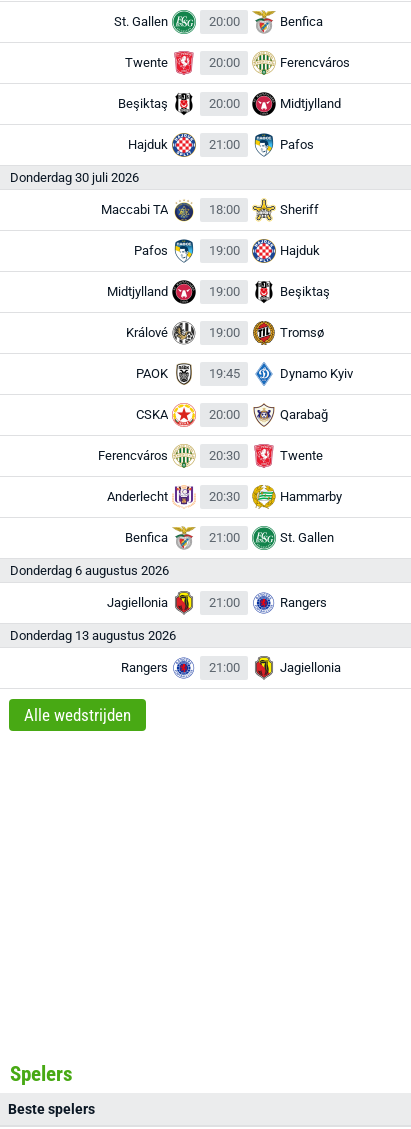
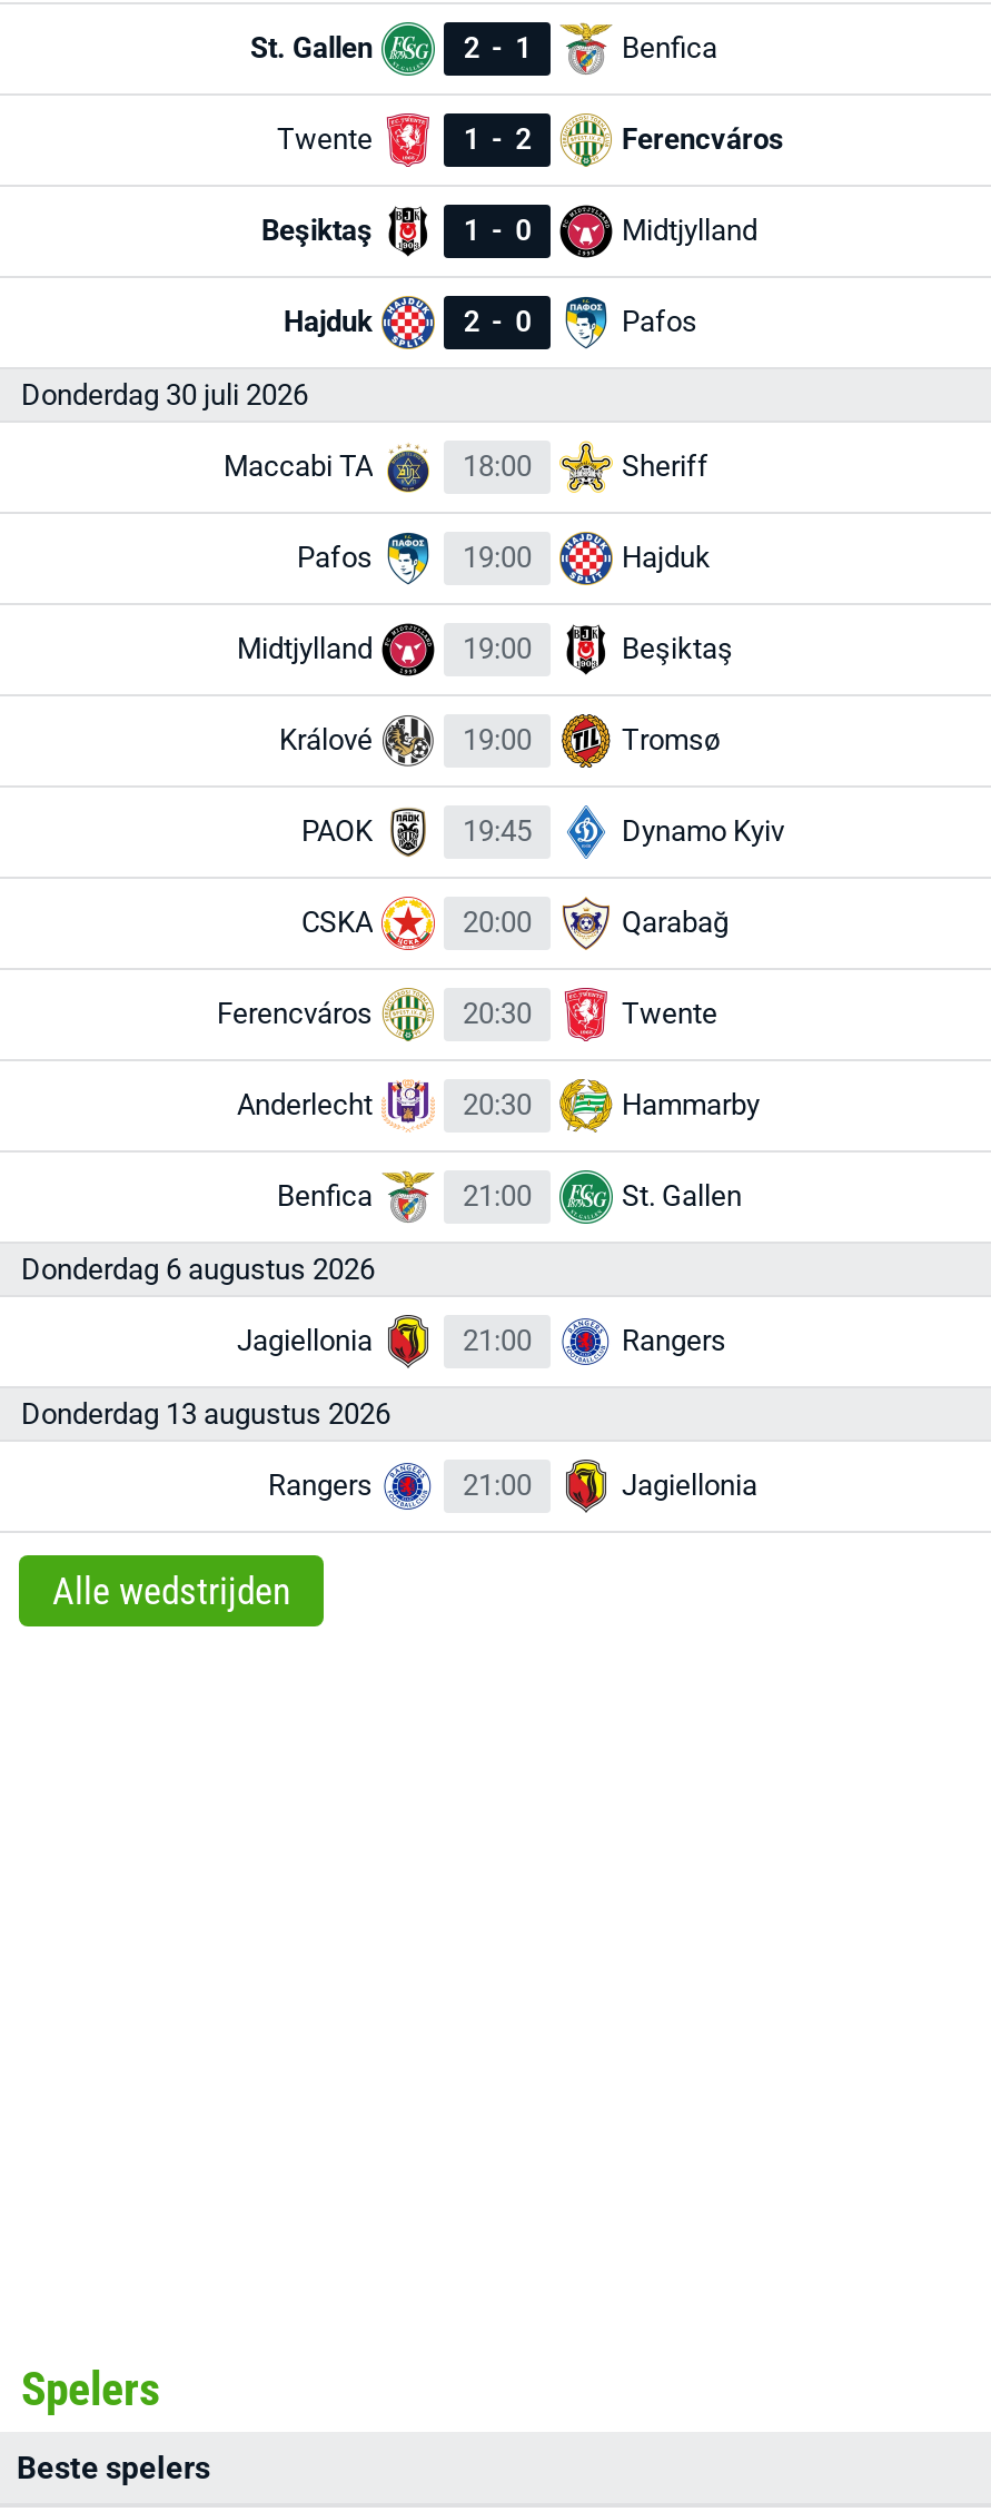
- 20:00
+ 2 - 1

- 20:00
+ 1 - 2

- 20:00
+ 1 - 0

- 21:00
+ 2 - 0
